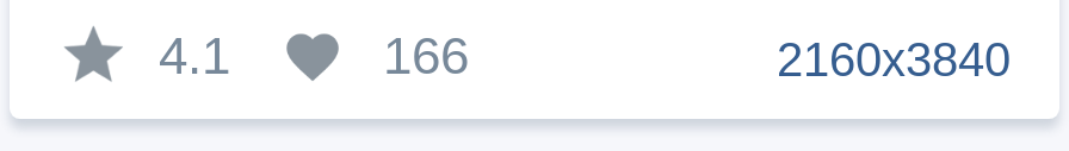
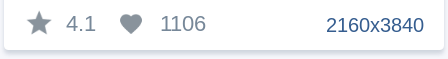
- 166
+ 1106
